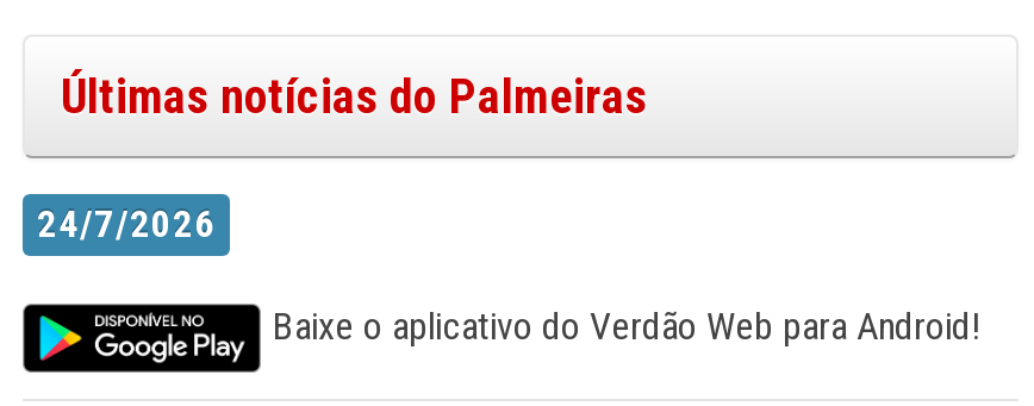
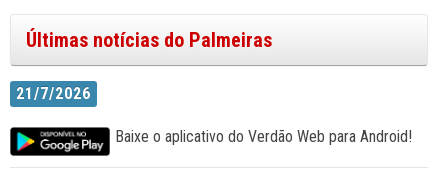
- 24/7/2026
+ 21/7/2026
